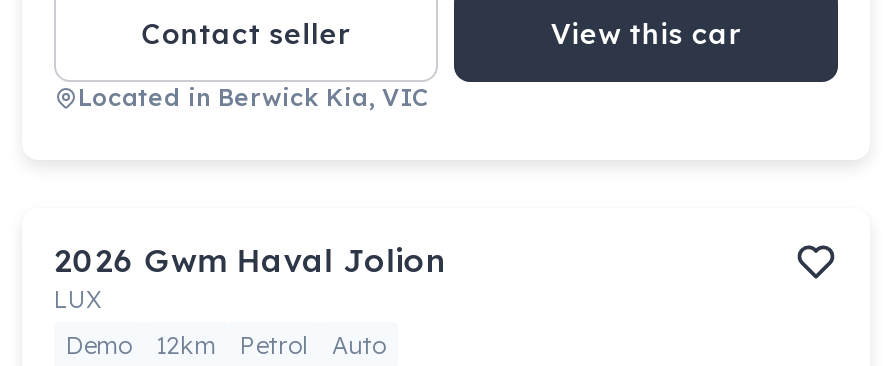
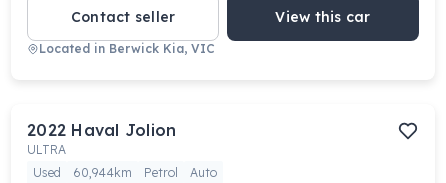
- 2026 Gwm Haval Jolion
- LUX
+ 2022 Haval Jolion
+ ULTRA

- Demo
- 12km
+ Used
+ 60,944km
